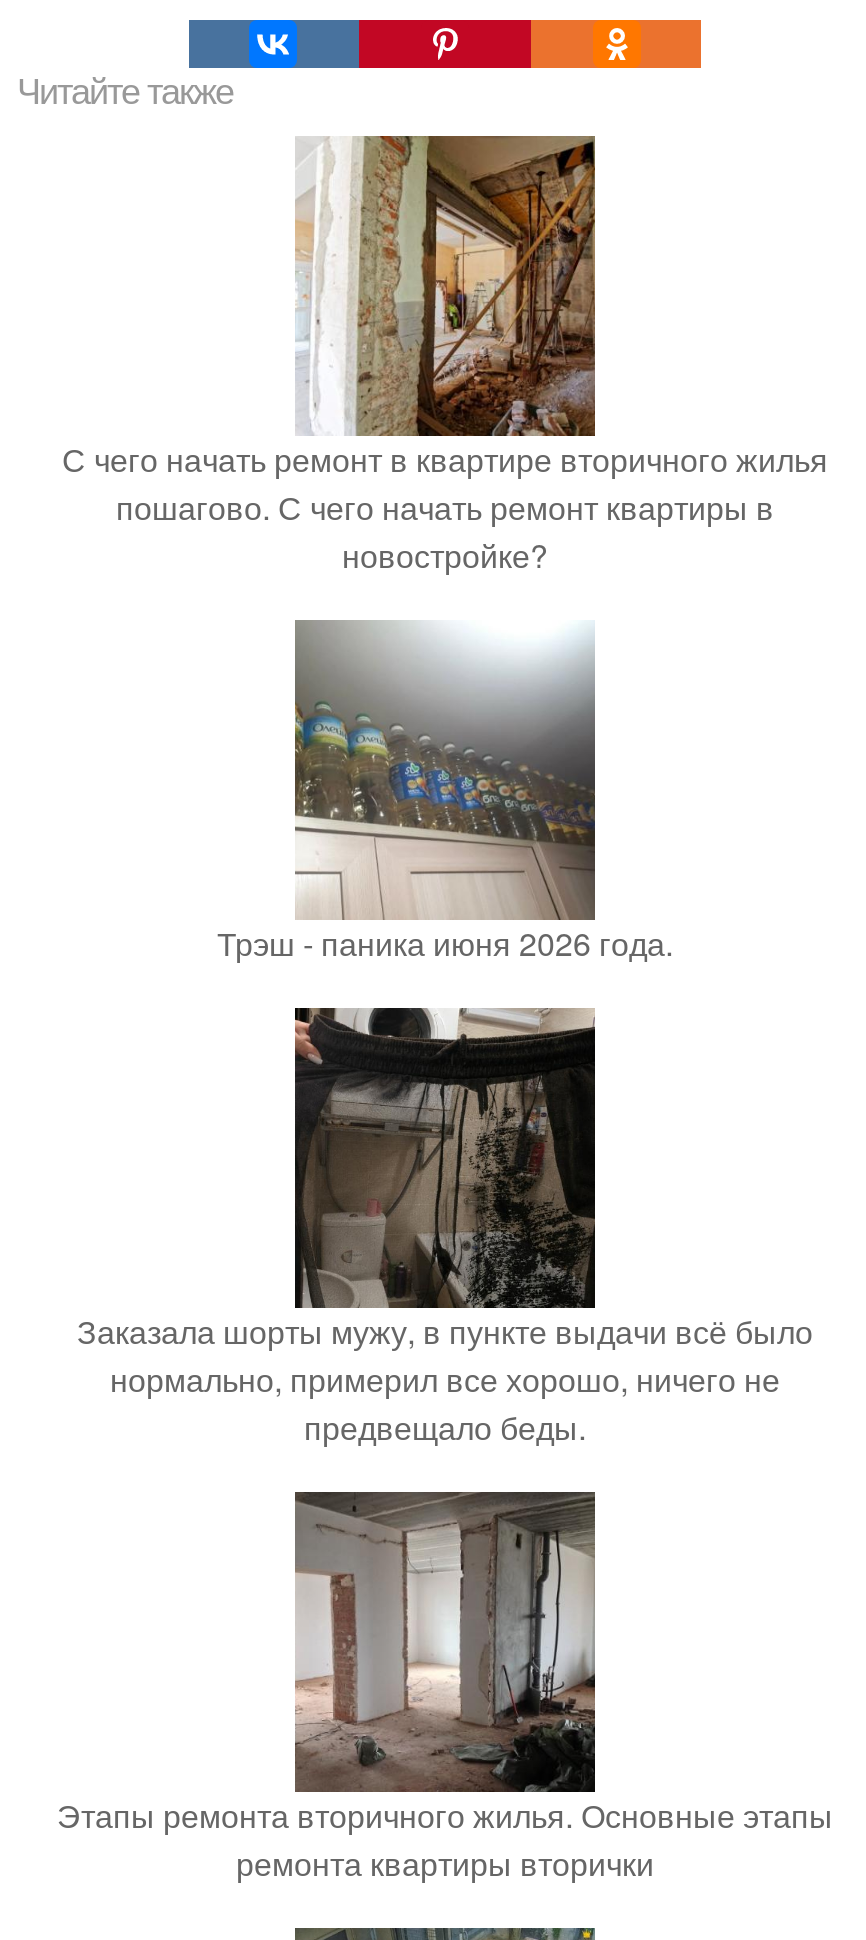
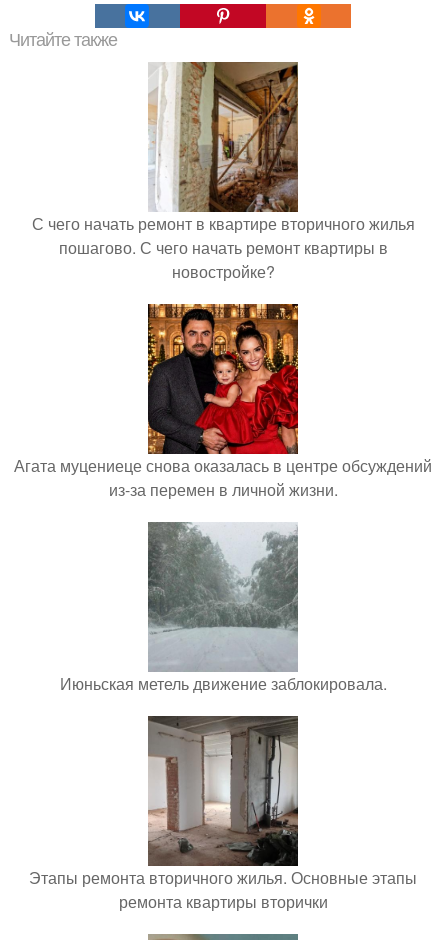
- [image]
- Трэш - паника июня 2026 года.
+ [image]
+ Агата муцениеце снова оказалась в центре обсуждений
+ из-за перемен в личной жизни.

- [image]
+ [image]

- Заказала шорты мужу, в пункте выдачи всё было
- нормально, примерил все хорошо, ничего не
- предвещало беды.
+ Июньская метель движение заблокировала.
